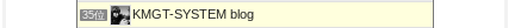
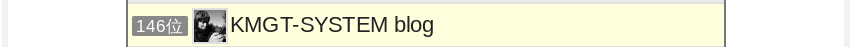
- 35位
+ 146位
